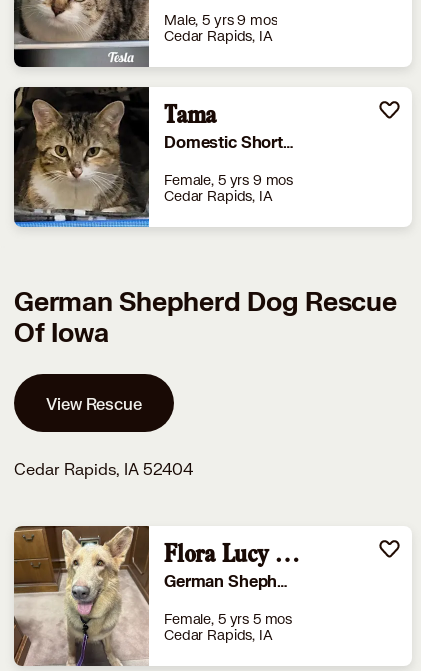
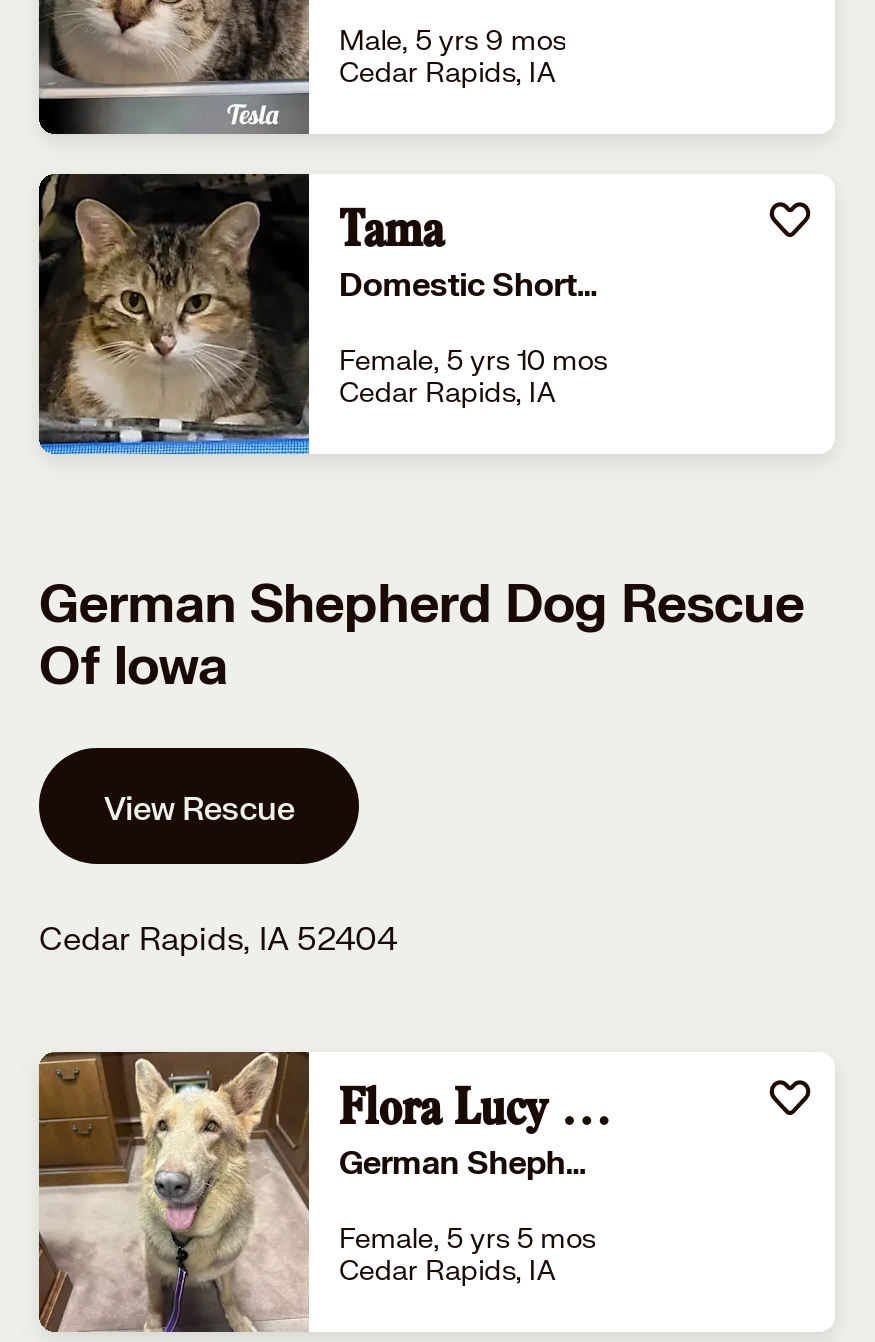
- Female, 5 yrs 9 mos
+ Female, 5 yrs 10 mos
